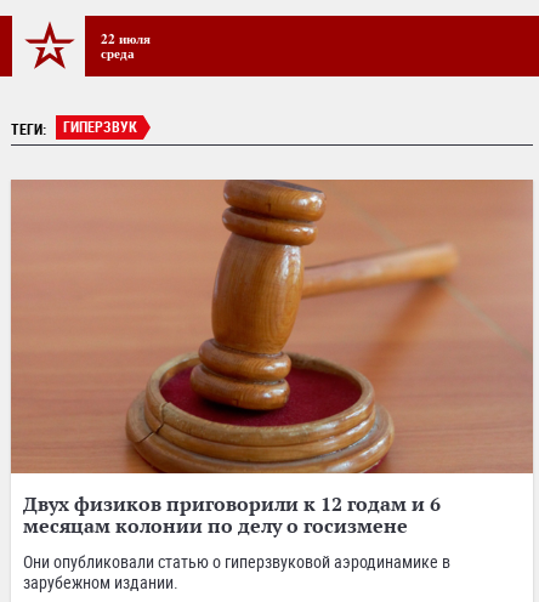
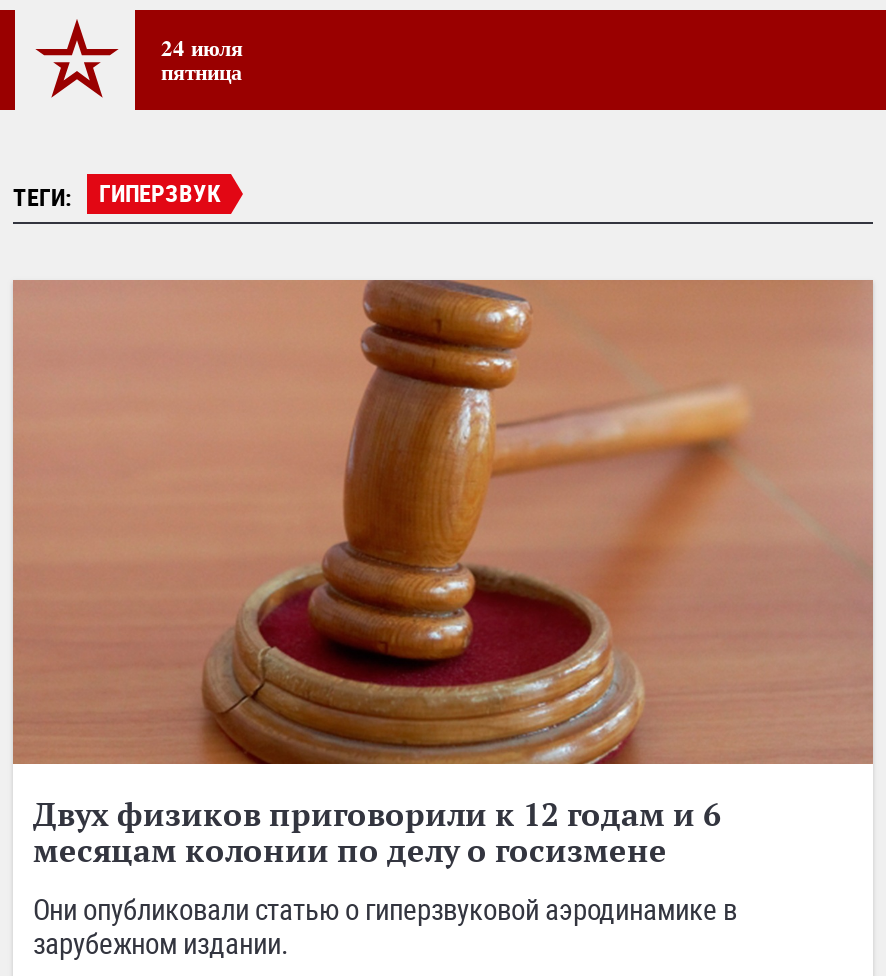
- 22 июля
- среда
+ 24 июля
+ пятница
